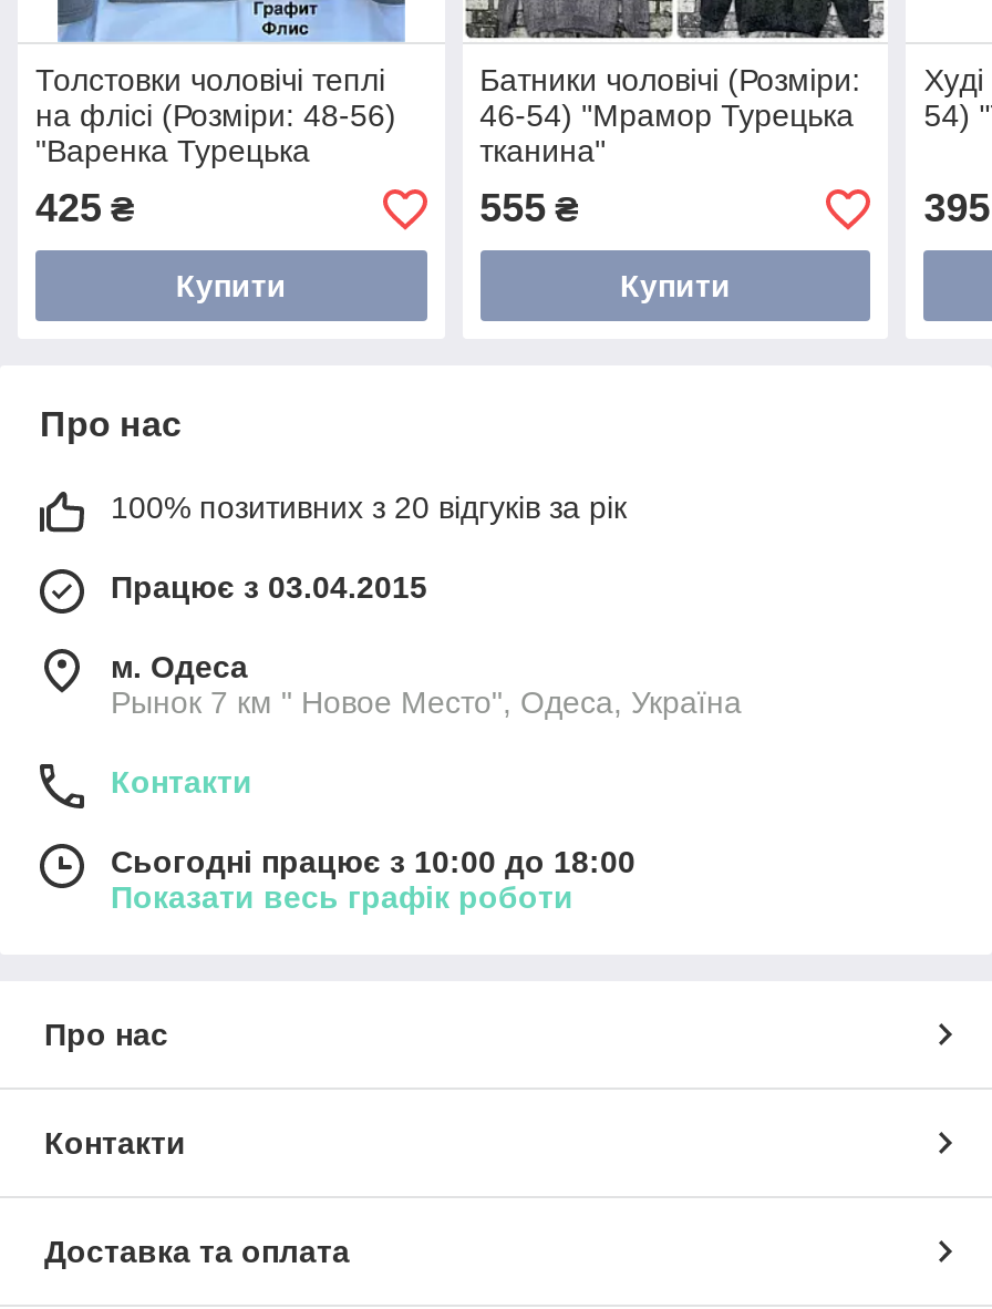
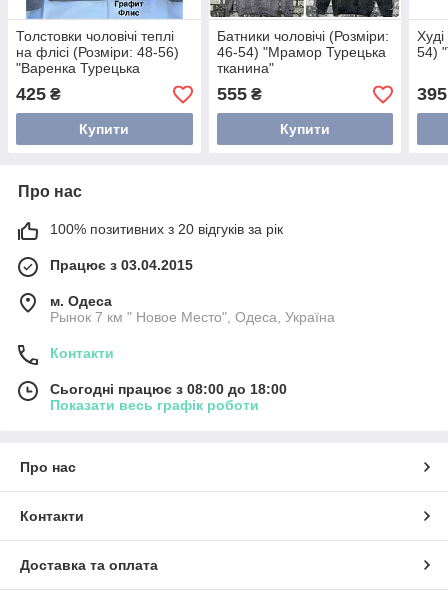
- Сьогодні працює з 10:00 до 18:00
+ Сьогодні працює з 08:00 до 18:00
